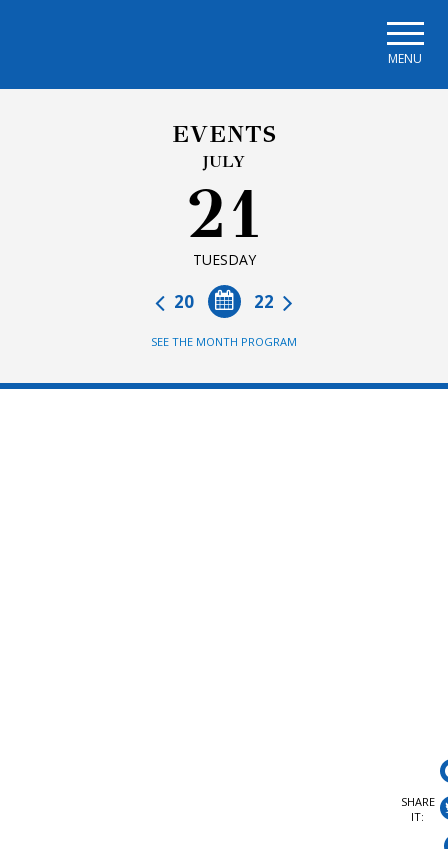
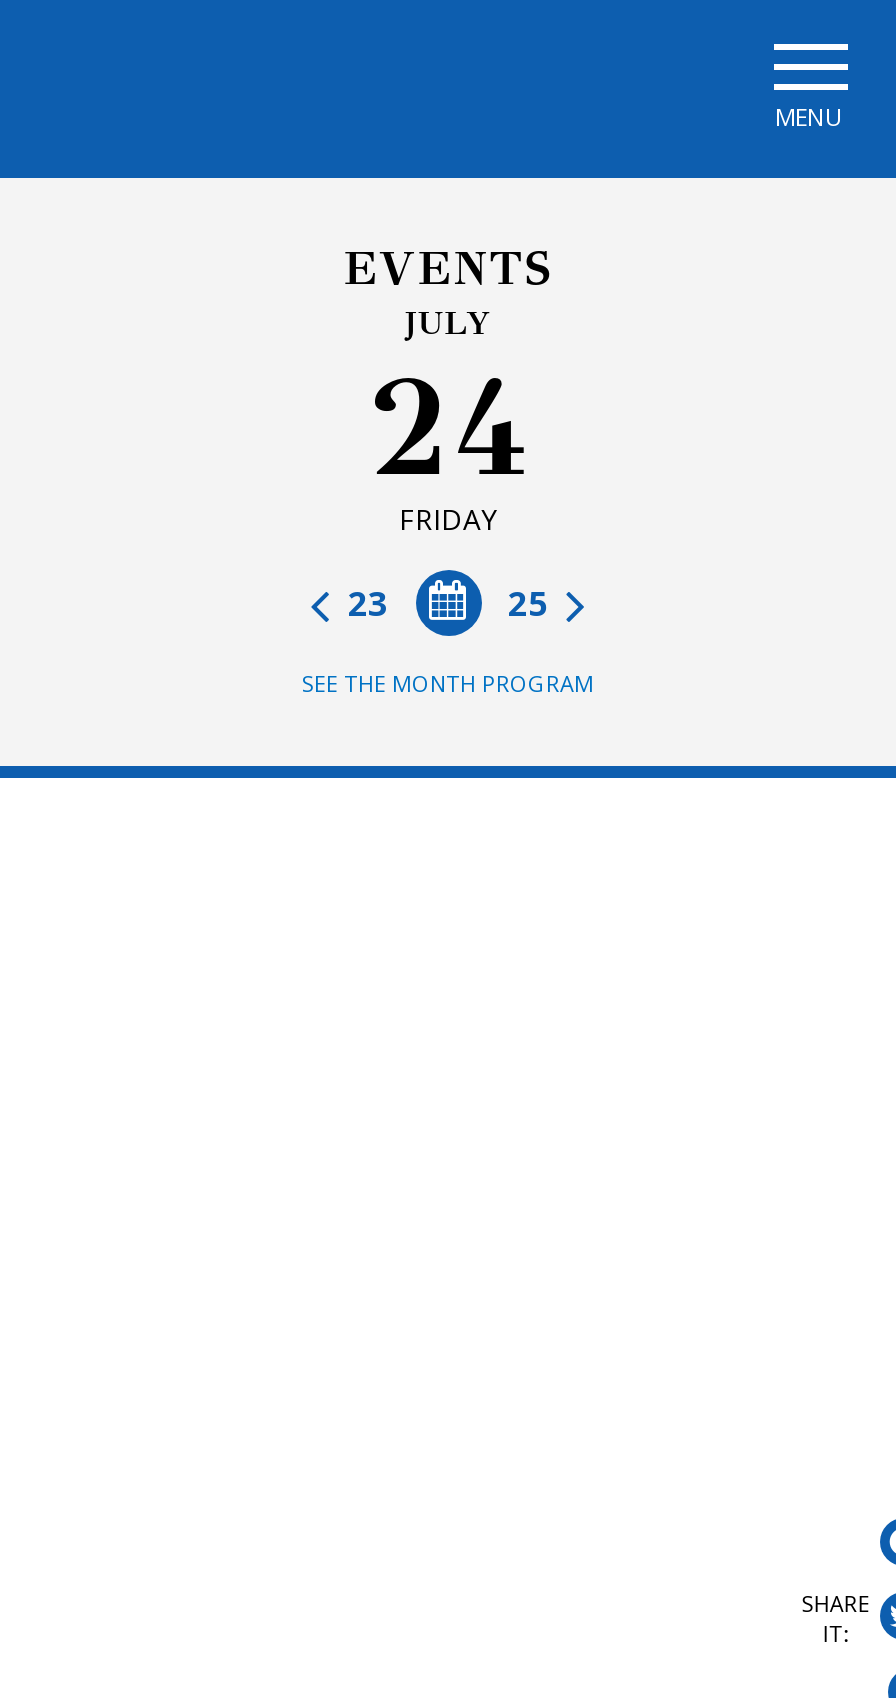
- 21
- TUESDAY
+ 24
+ FRIDAY

- 22
- 20
+ 25
+ 23
